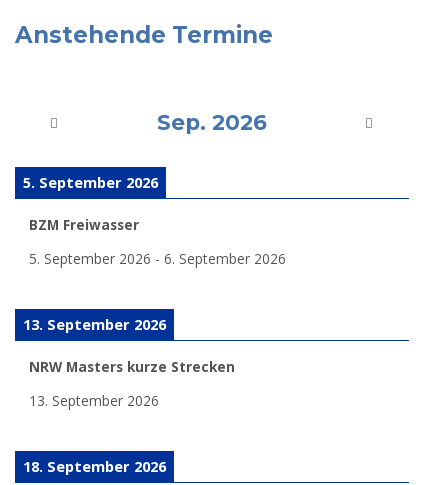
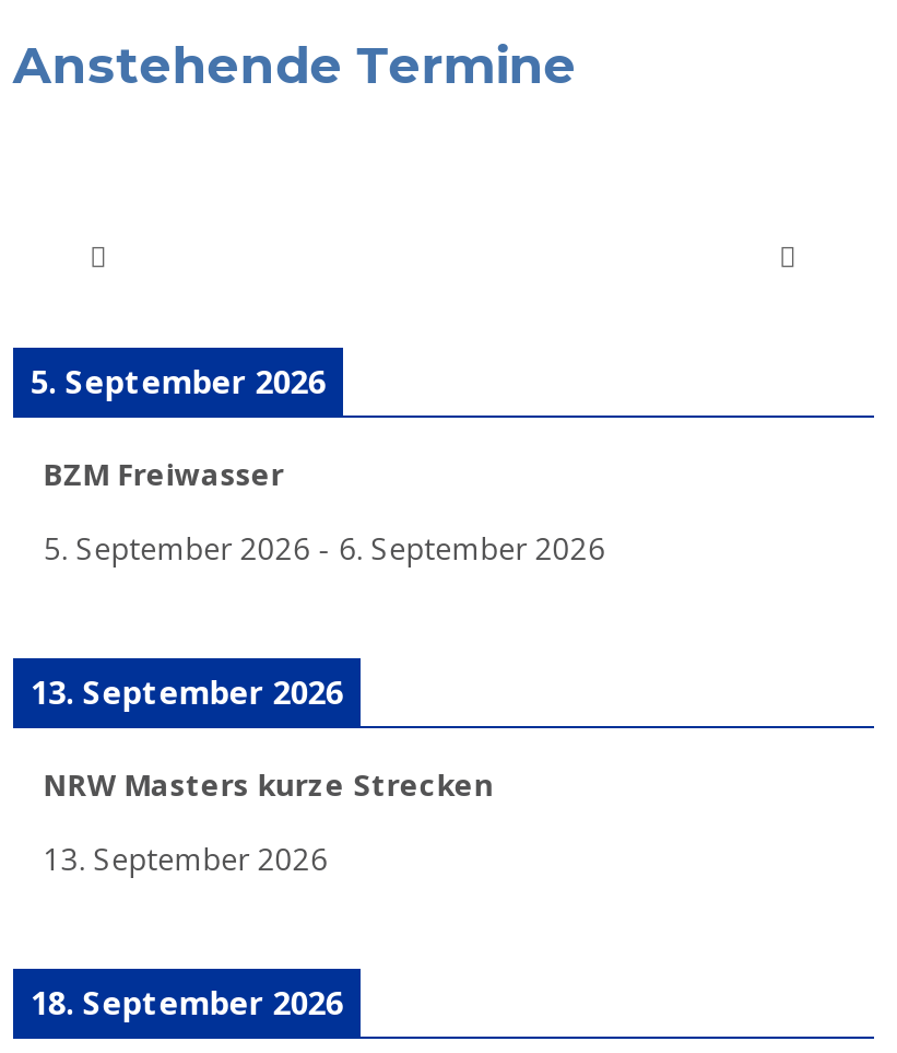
- Sep. 2026
